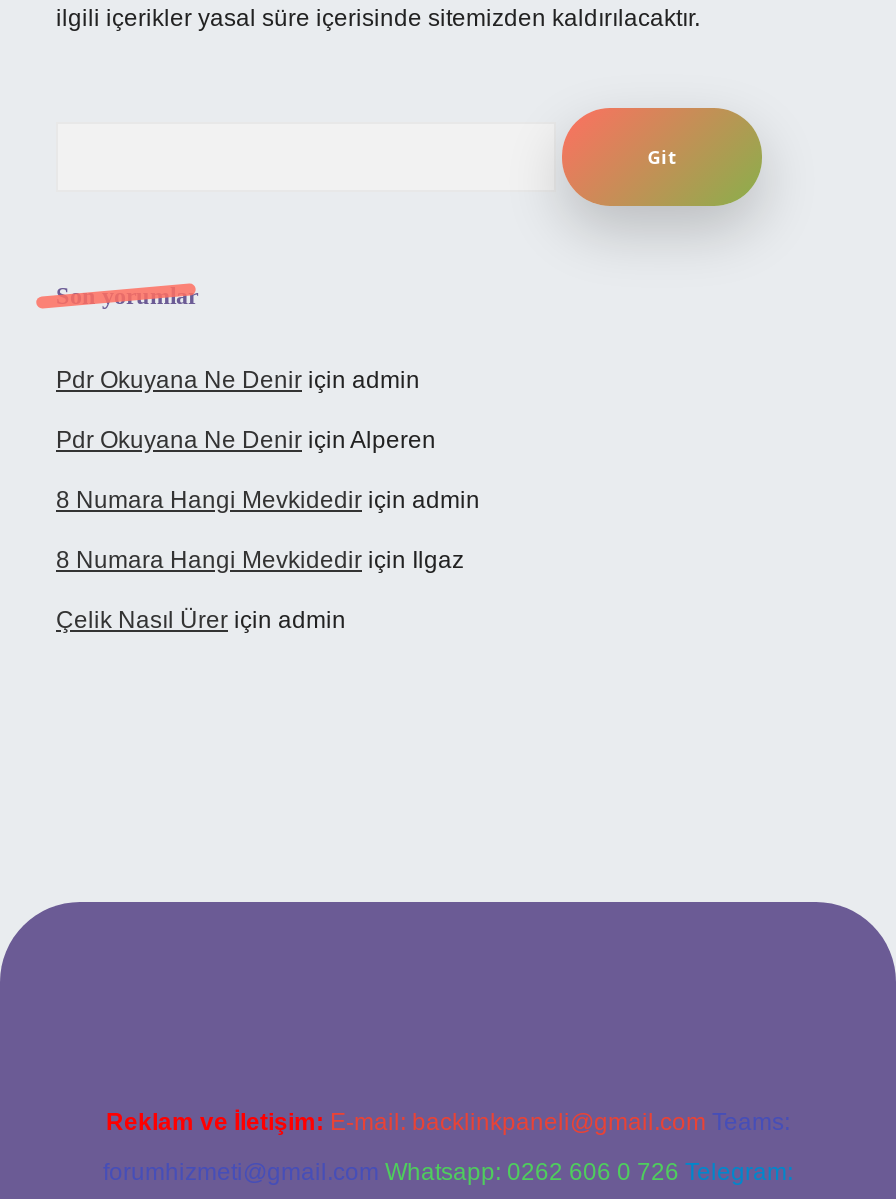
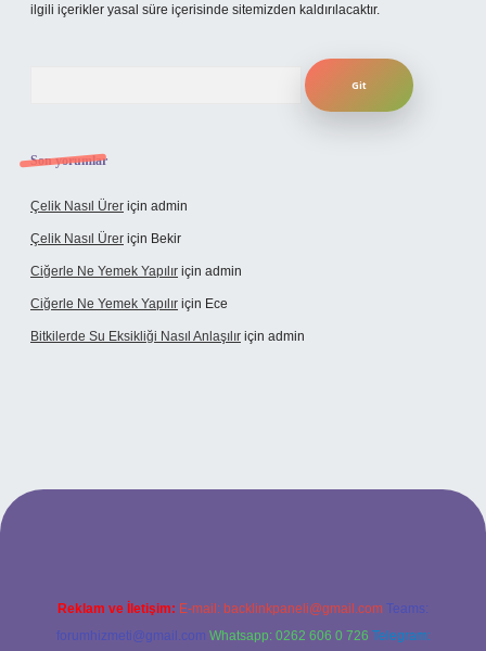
- Pdr Okuyana Ne Denir için admin
- Pdr Okuyana Ne Denir için Alperen
- 8 Numara Hangi Mevkidedir için admin
- 8 Numara Hangi Mevkidedir için Ilgaz

moved up: Çelik Nasıl Ürer için admin

+ Çelik Nasıl Ürer için Bekir
+ Ciğerle Ne Yemek Yapılır için admin
+ Ciğerle Ne Yemek Yapılır için Ece
+ Bitkilerde Su Eksikliği Nasıl Anlaşılır için admin
